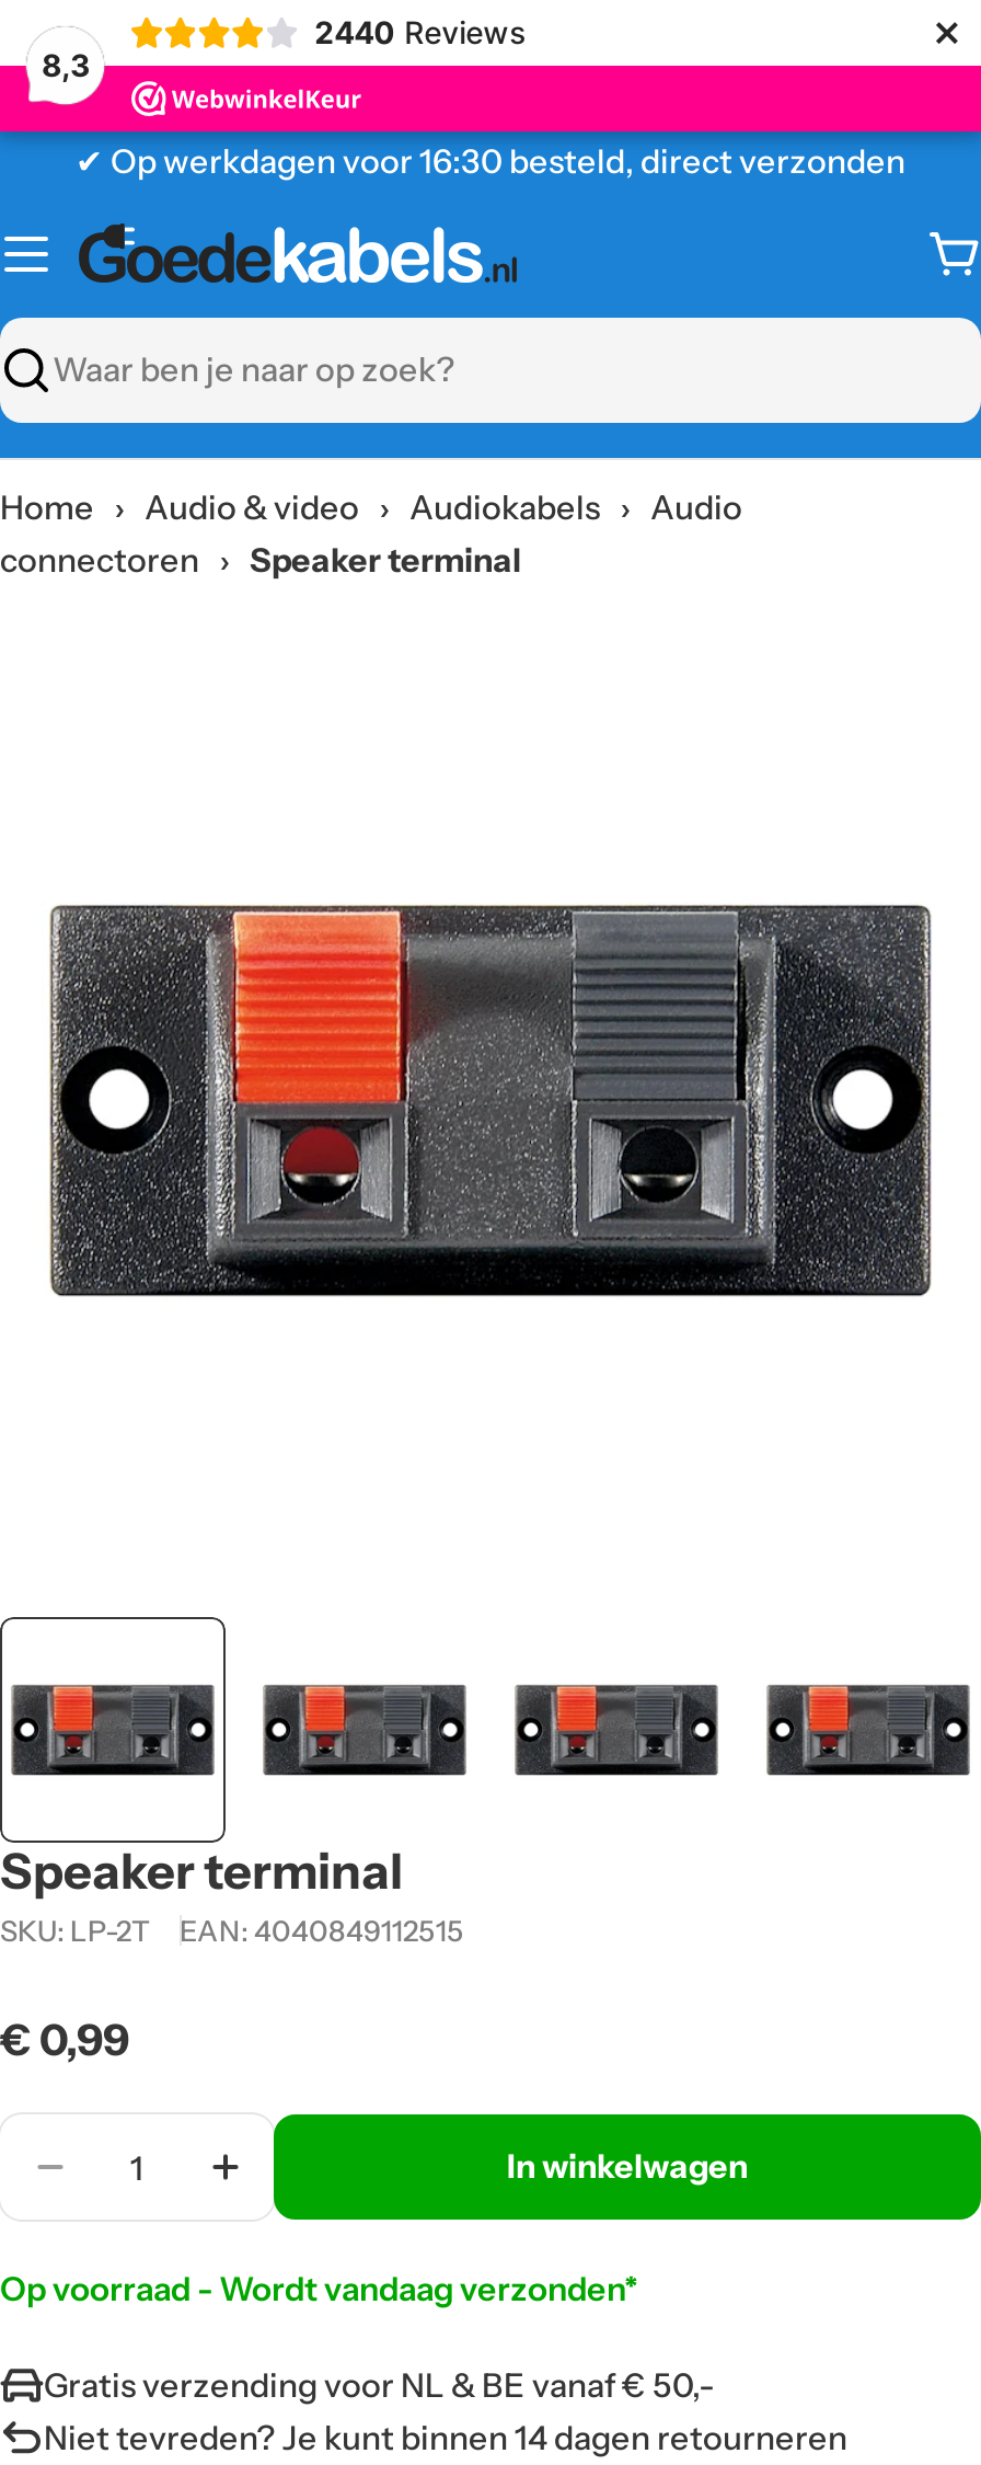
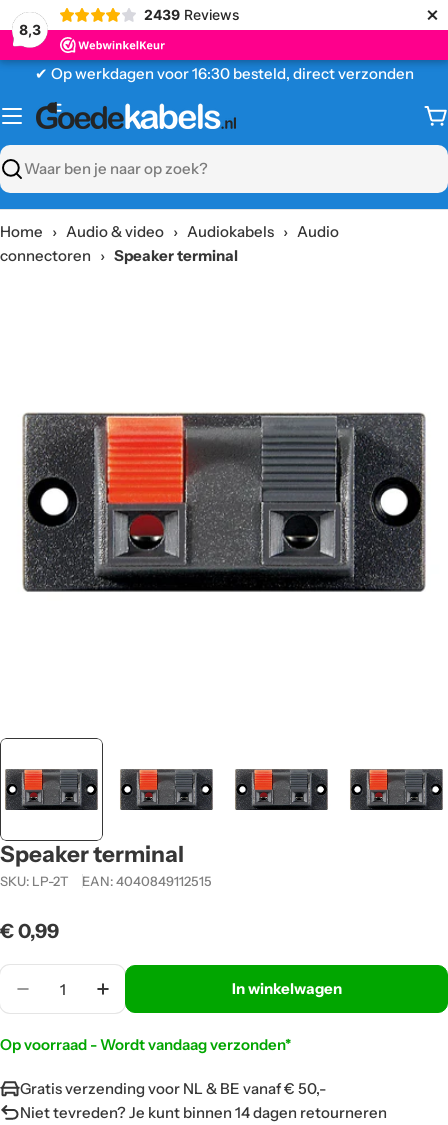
- 2440 Reviews
+ 2439 Reviews
